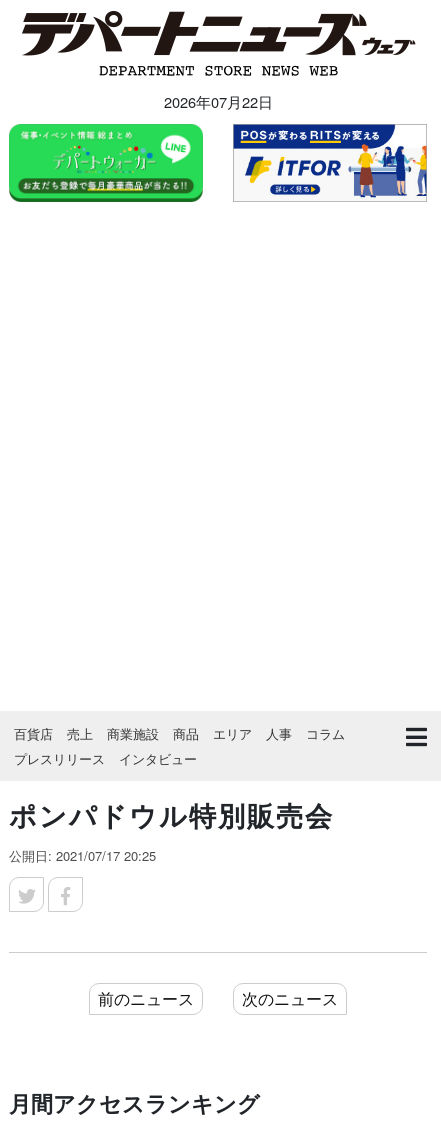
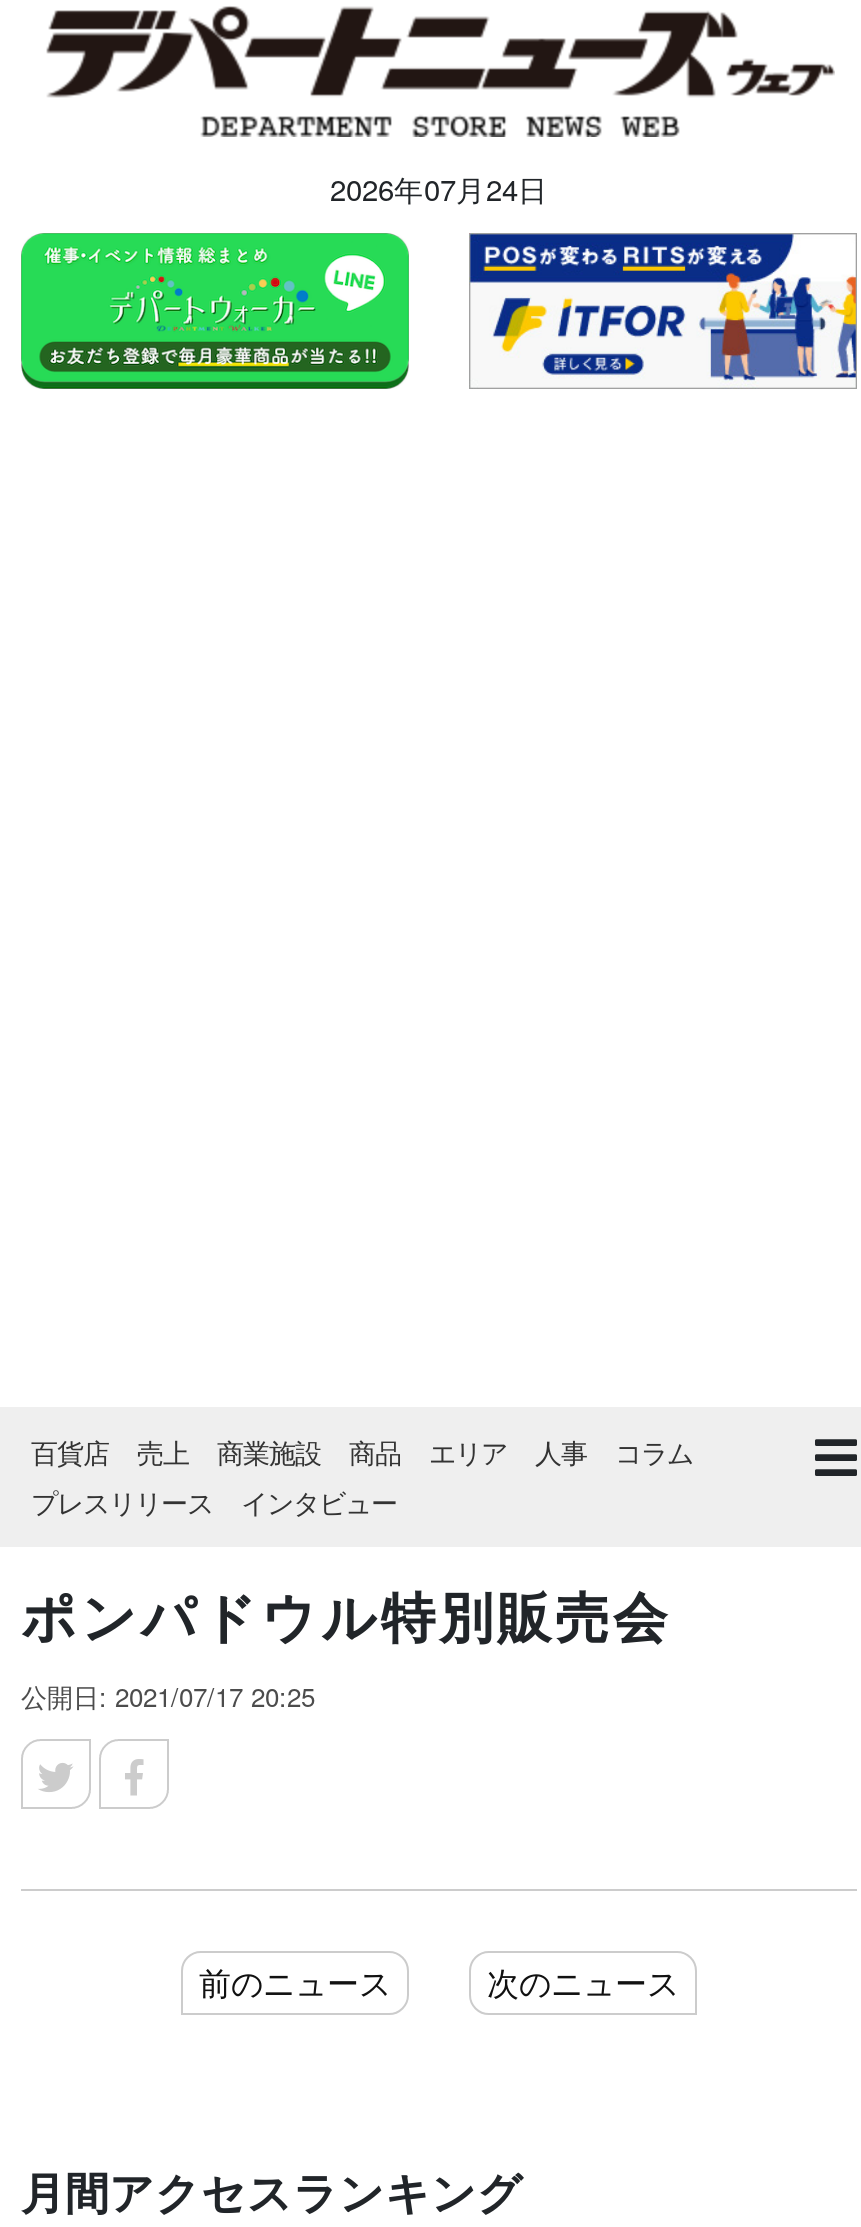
- 2026年07月22日
+ 2026年07月24日
